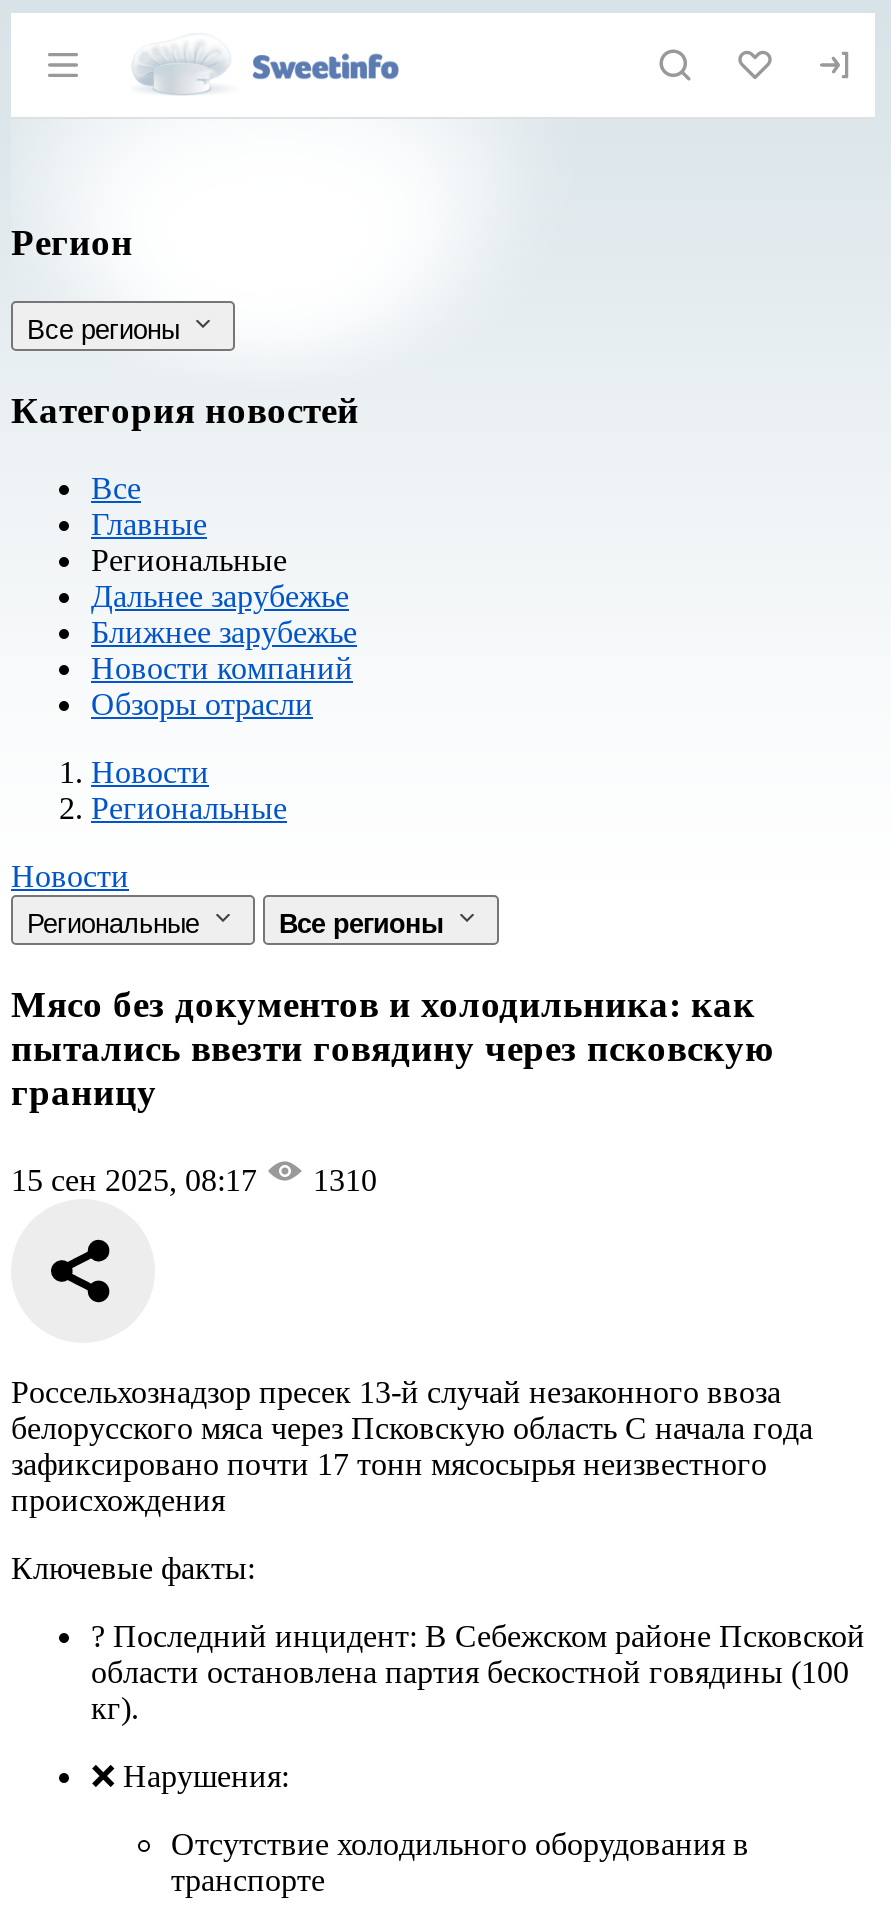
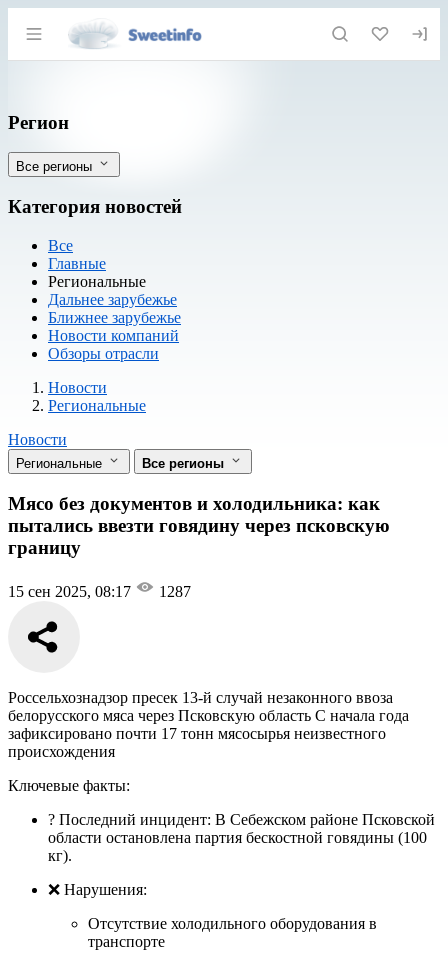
- 15 сен 2025, 08:17 1310
+ 15 сен 2025, 08:17 1287
